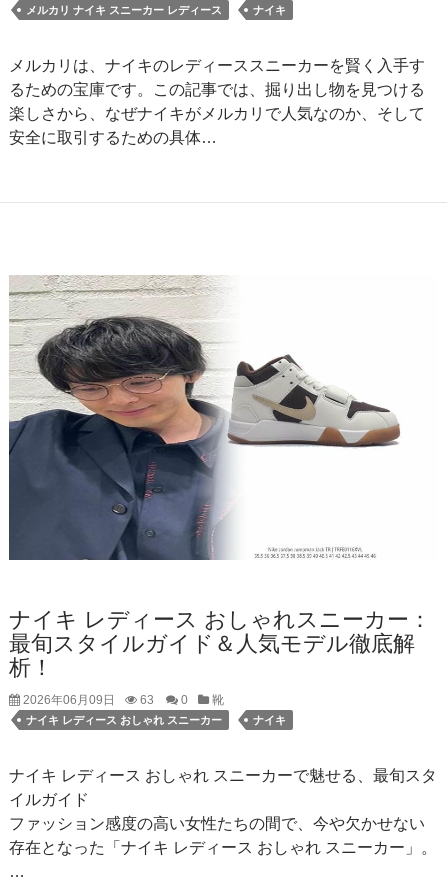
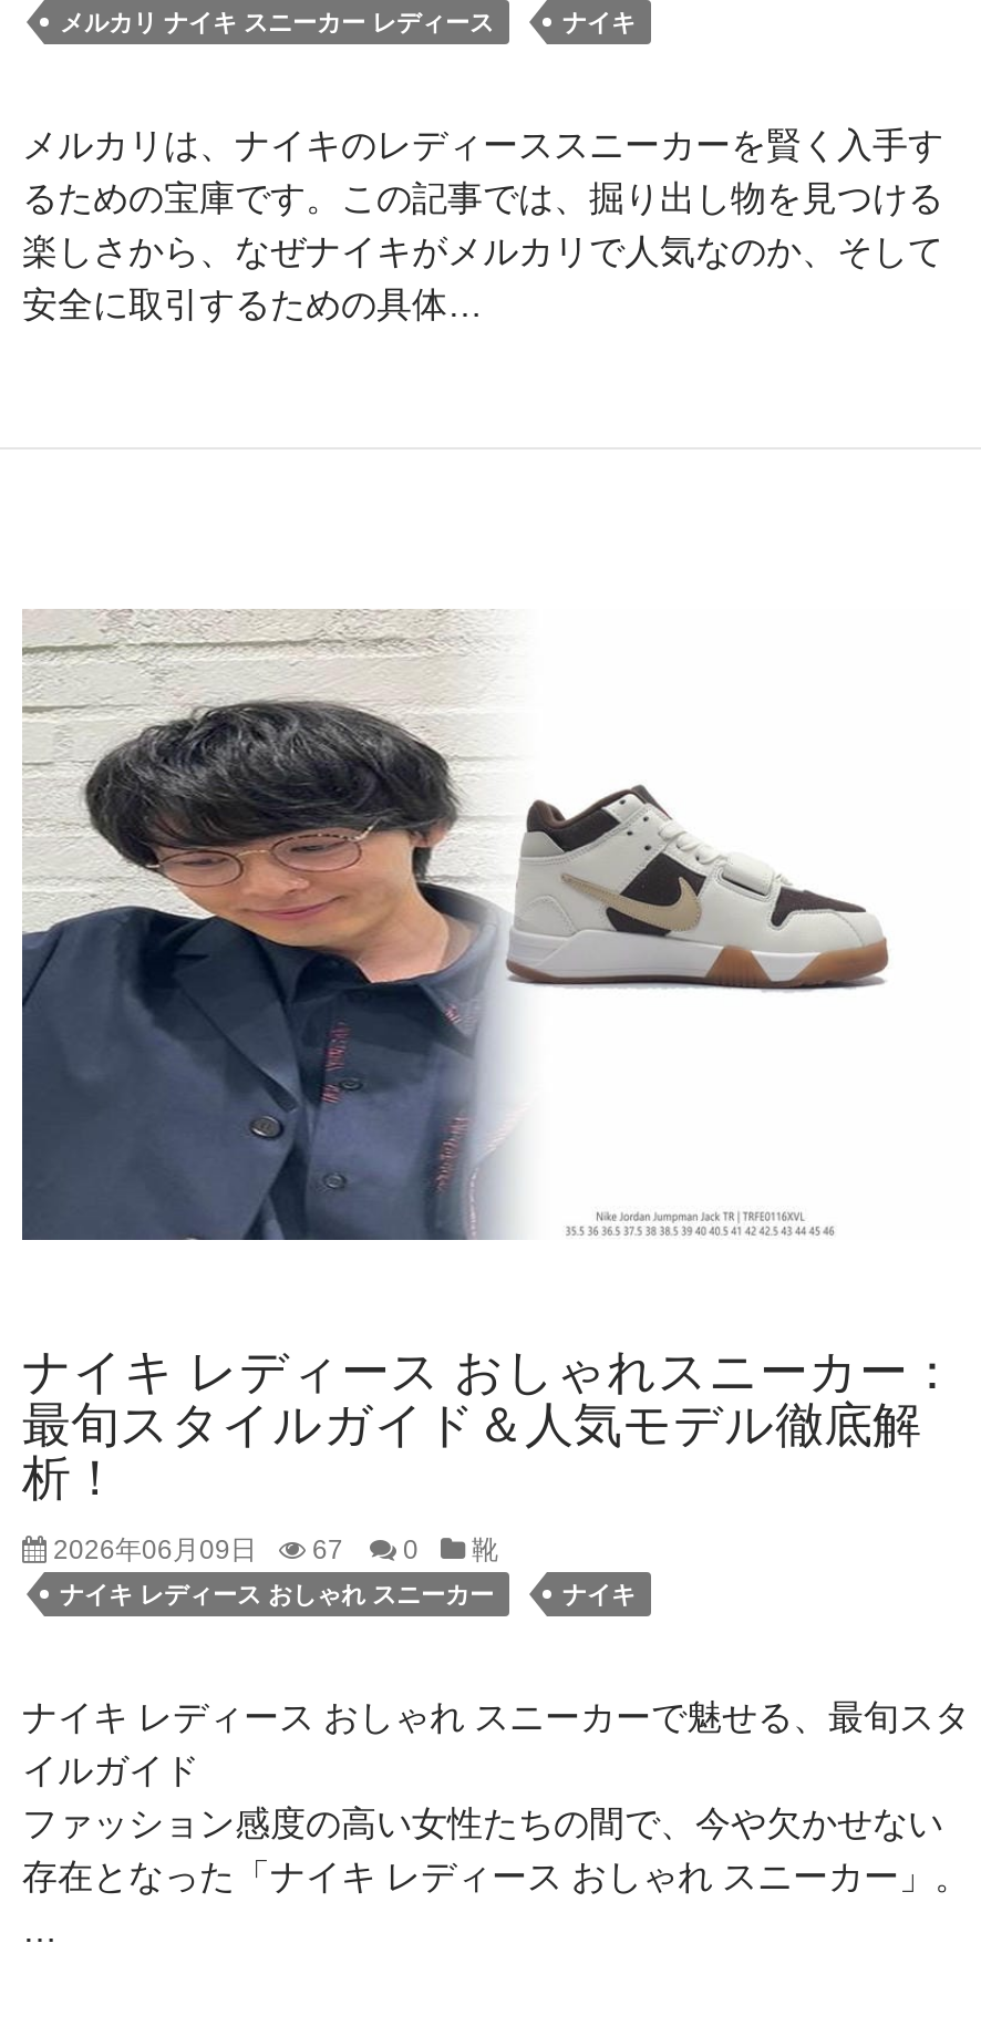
- 63
+ 67
